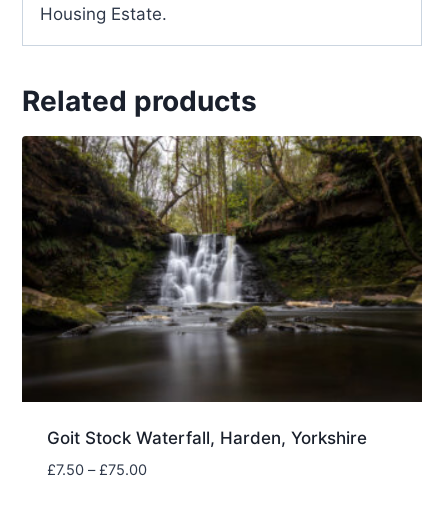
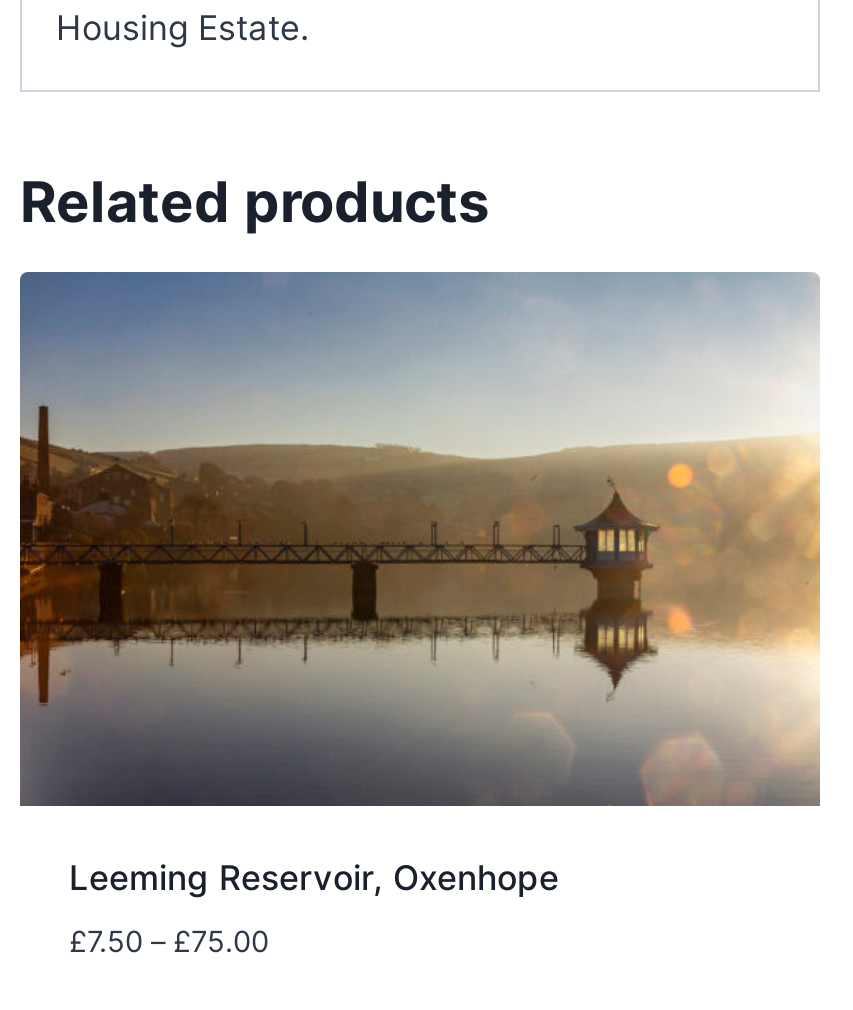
- [image]
- Goit Stock Waterfall, Harden, Yorkshire
+ [image]
+ Leeming Reservoir, Oxenhope
